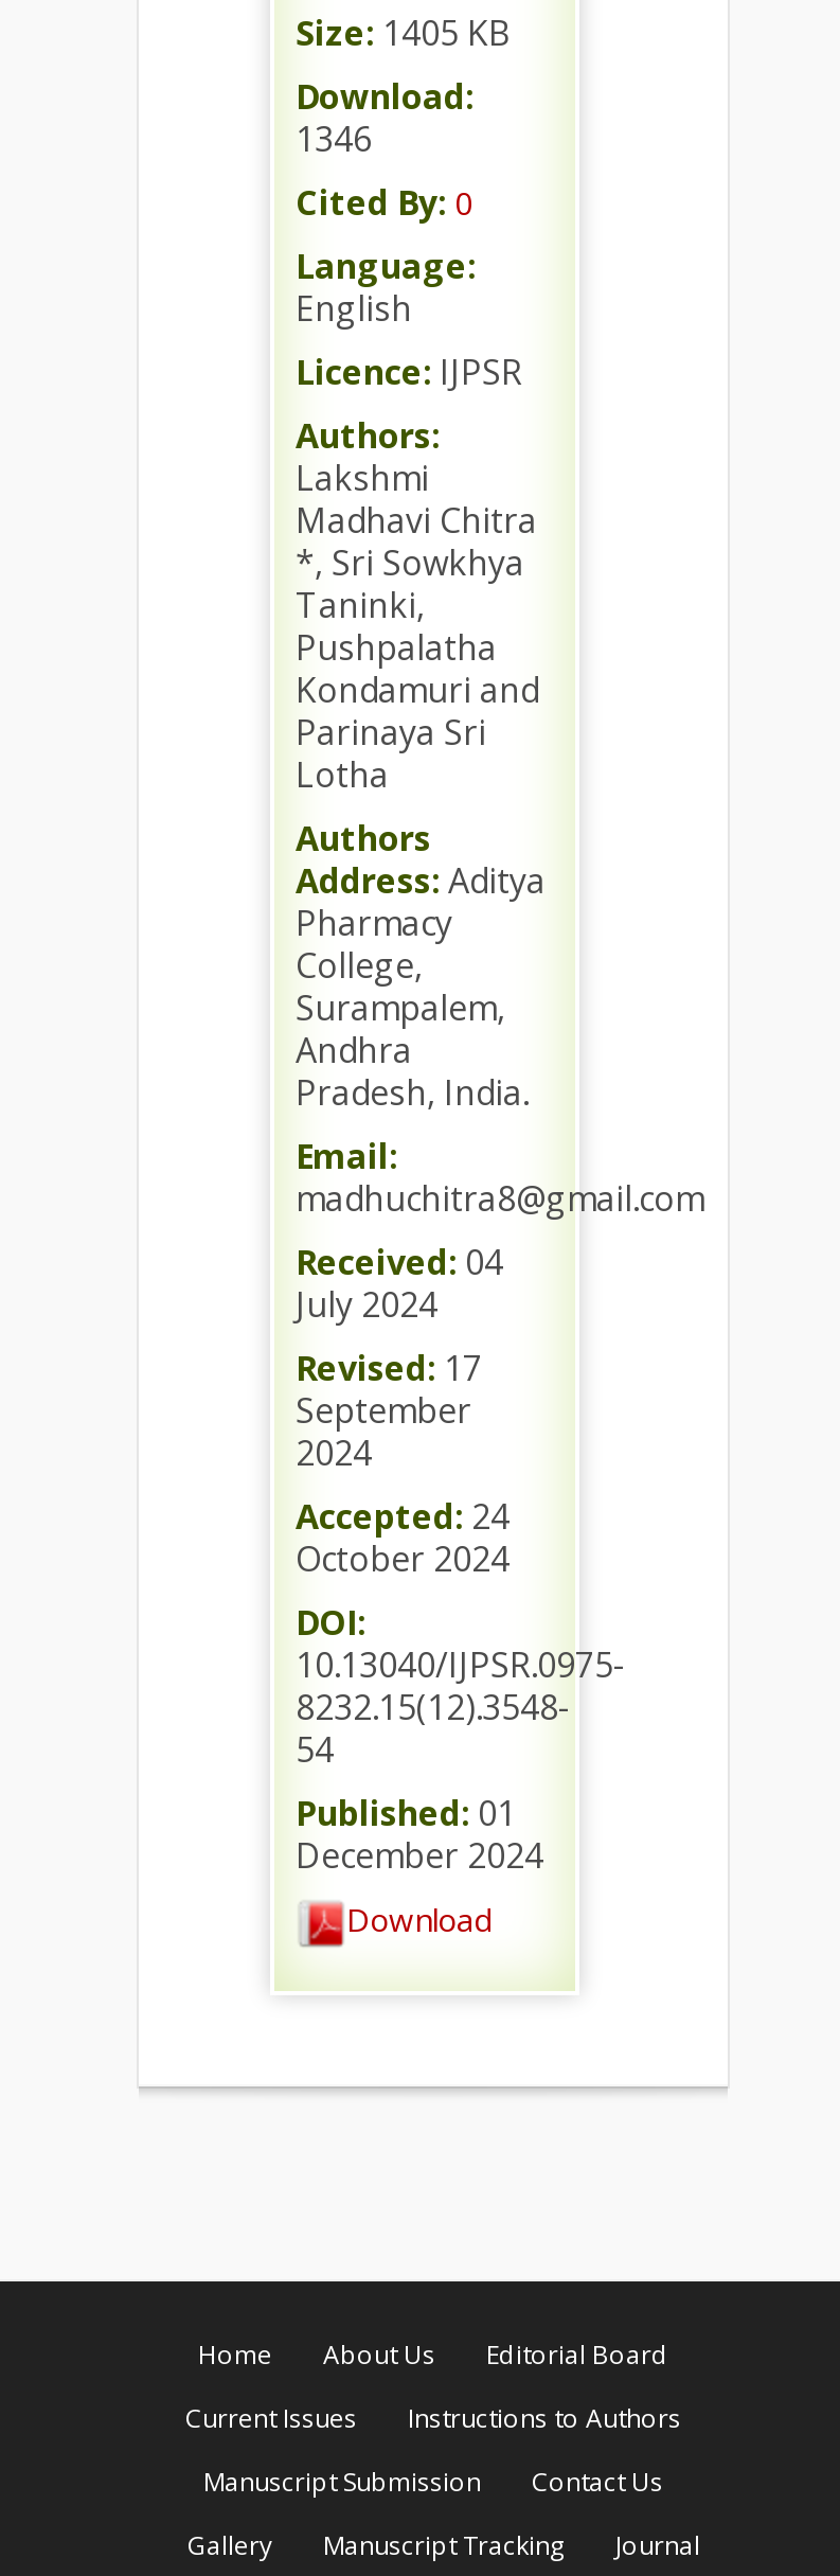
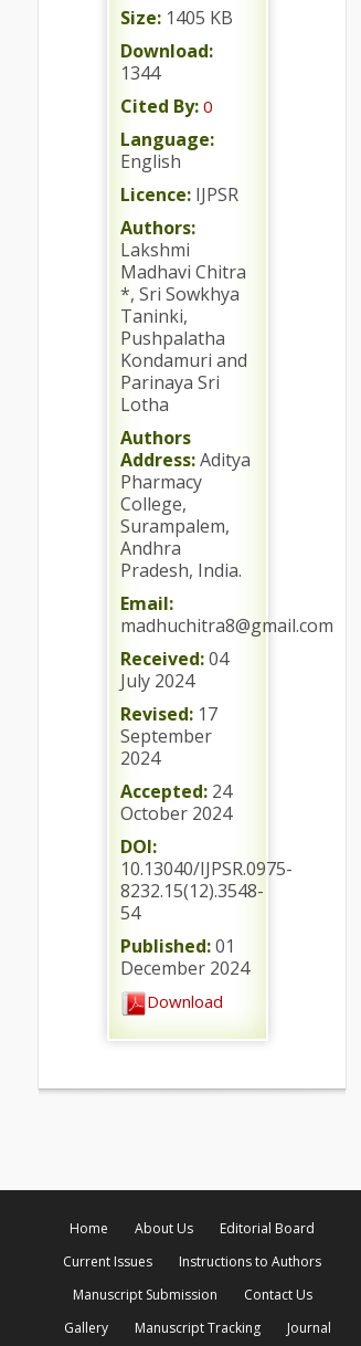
- 1346
+ 1344
